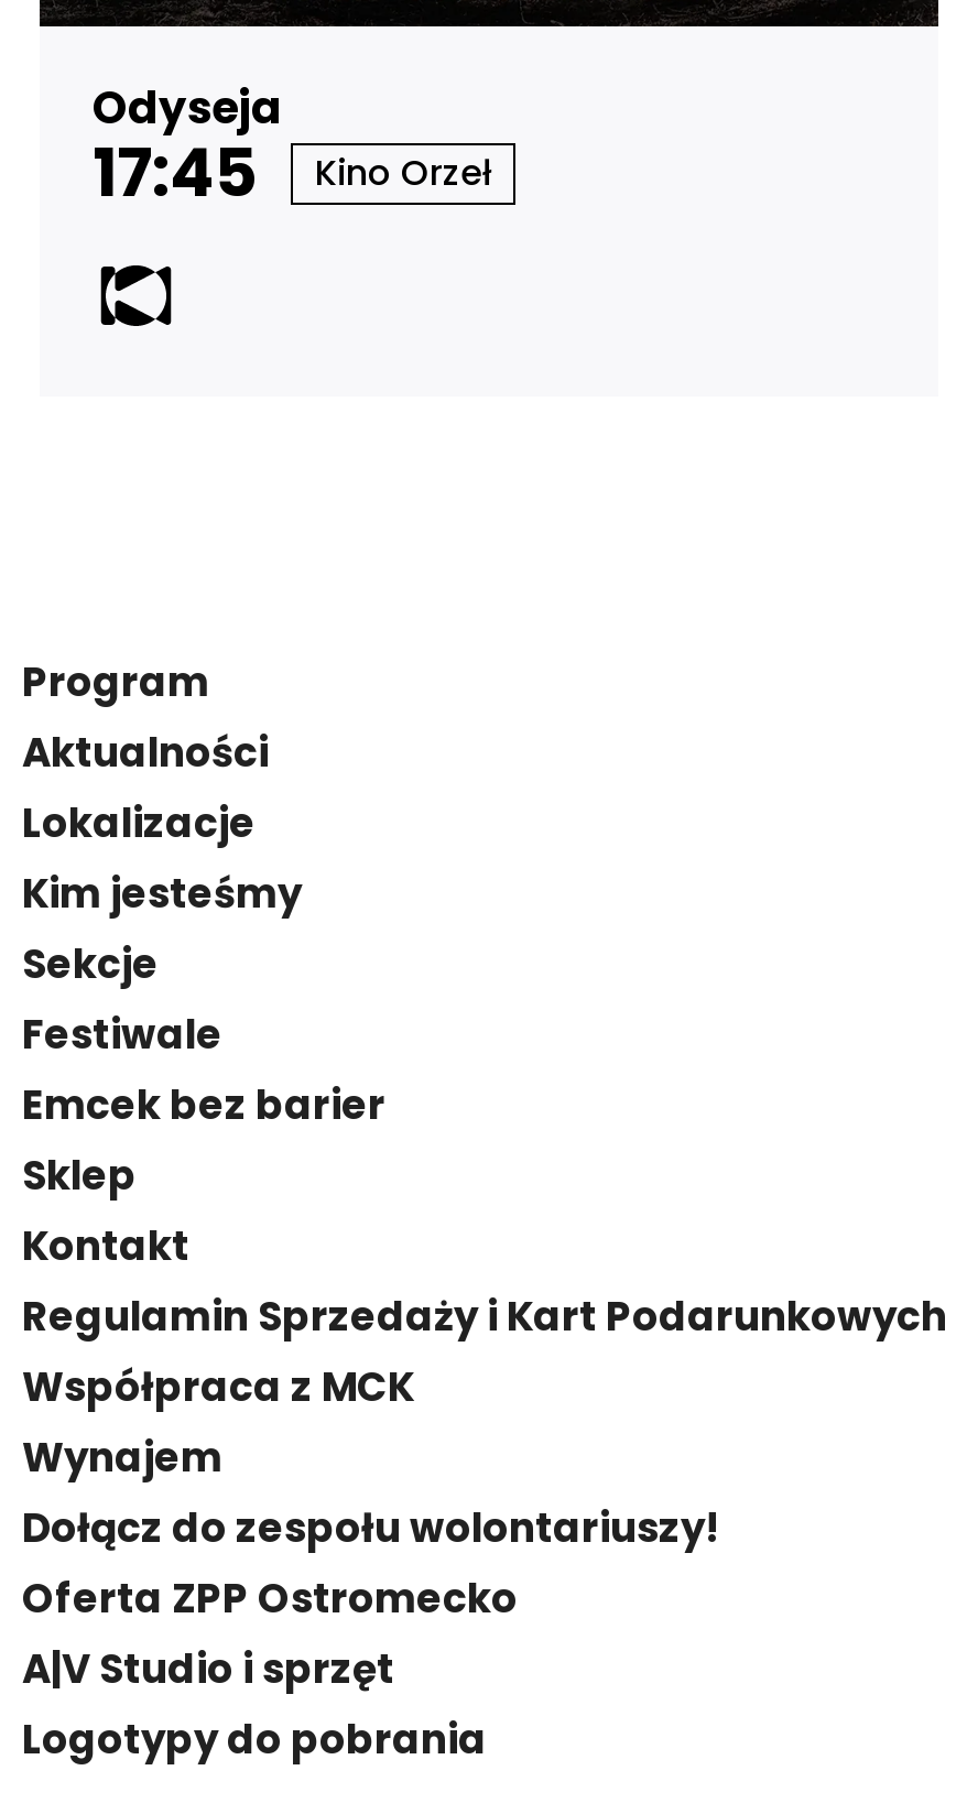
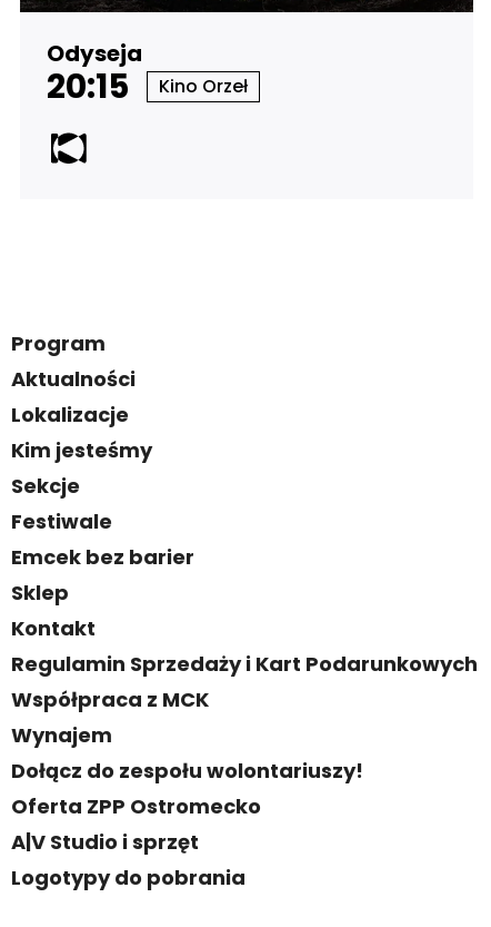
- 17:45 Kino Orzeł
+ 20:15 Kino Orzeł
